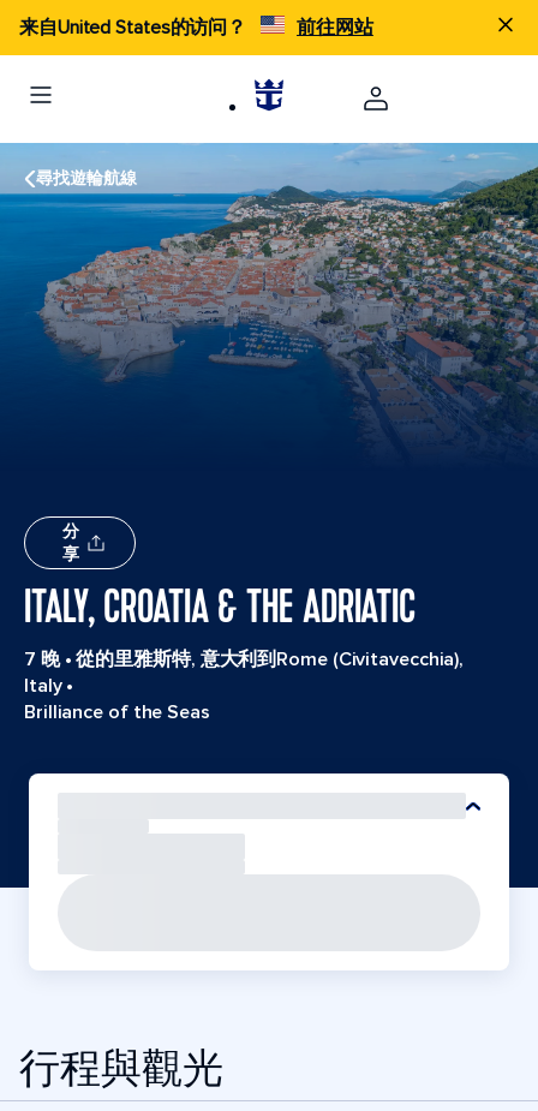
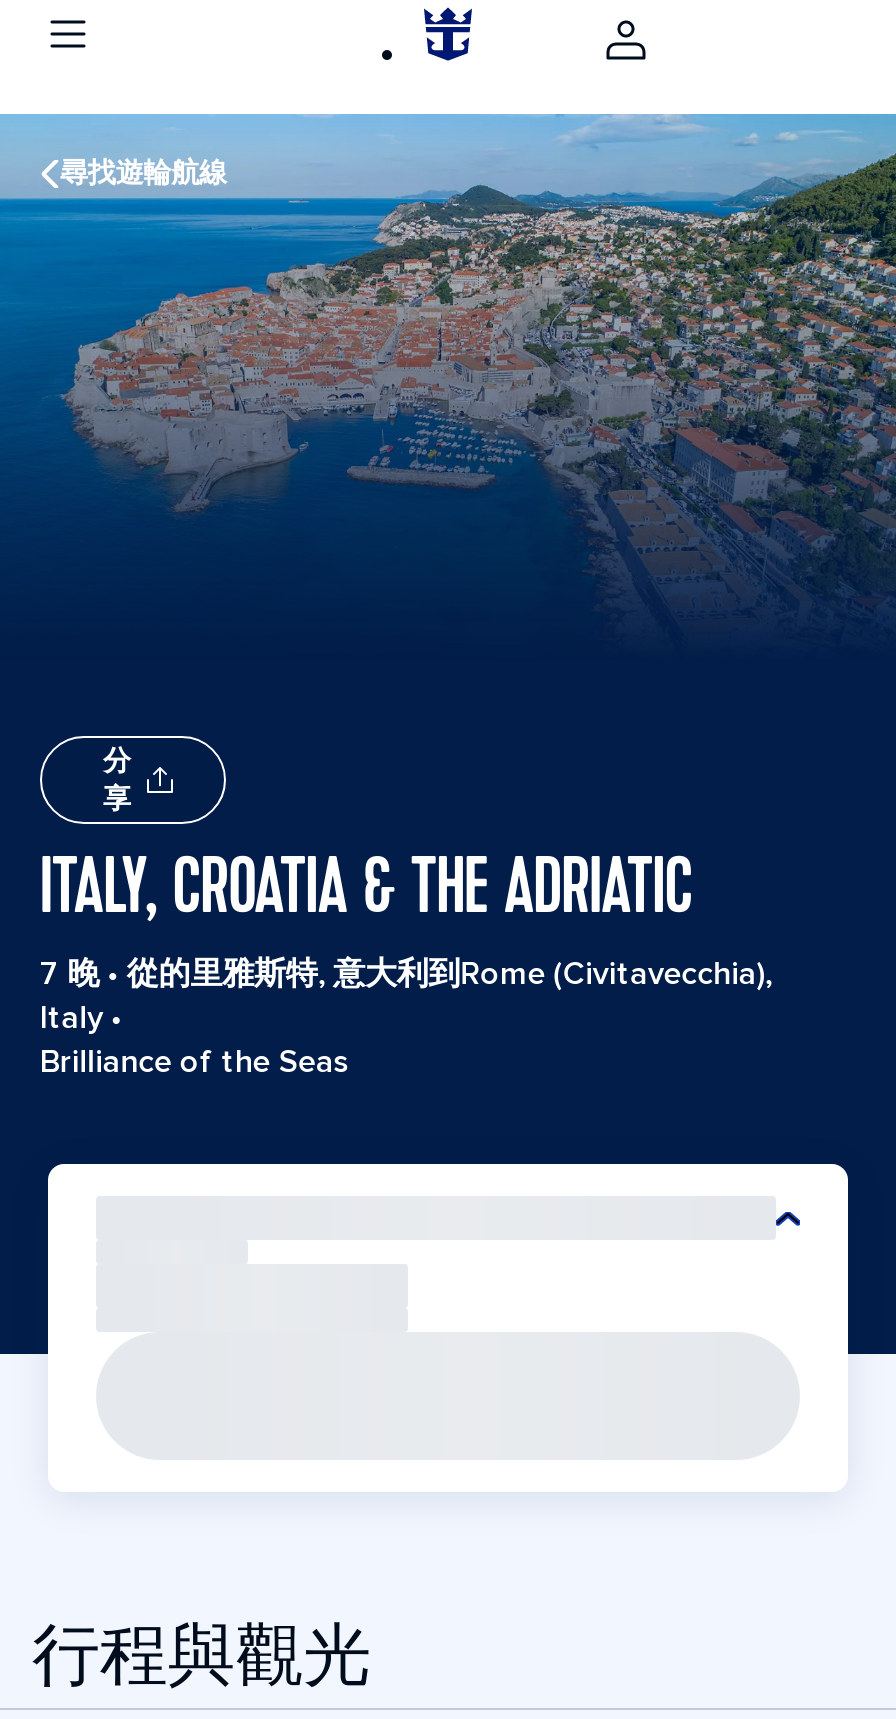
- 来自United States的访问？
- 前往网站
